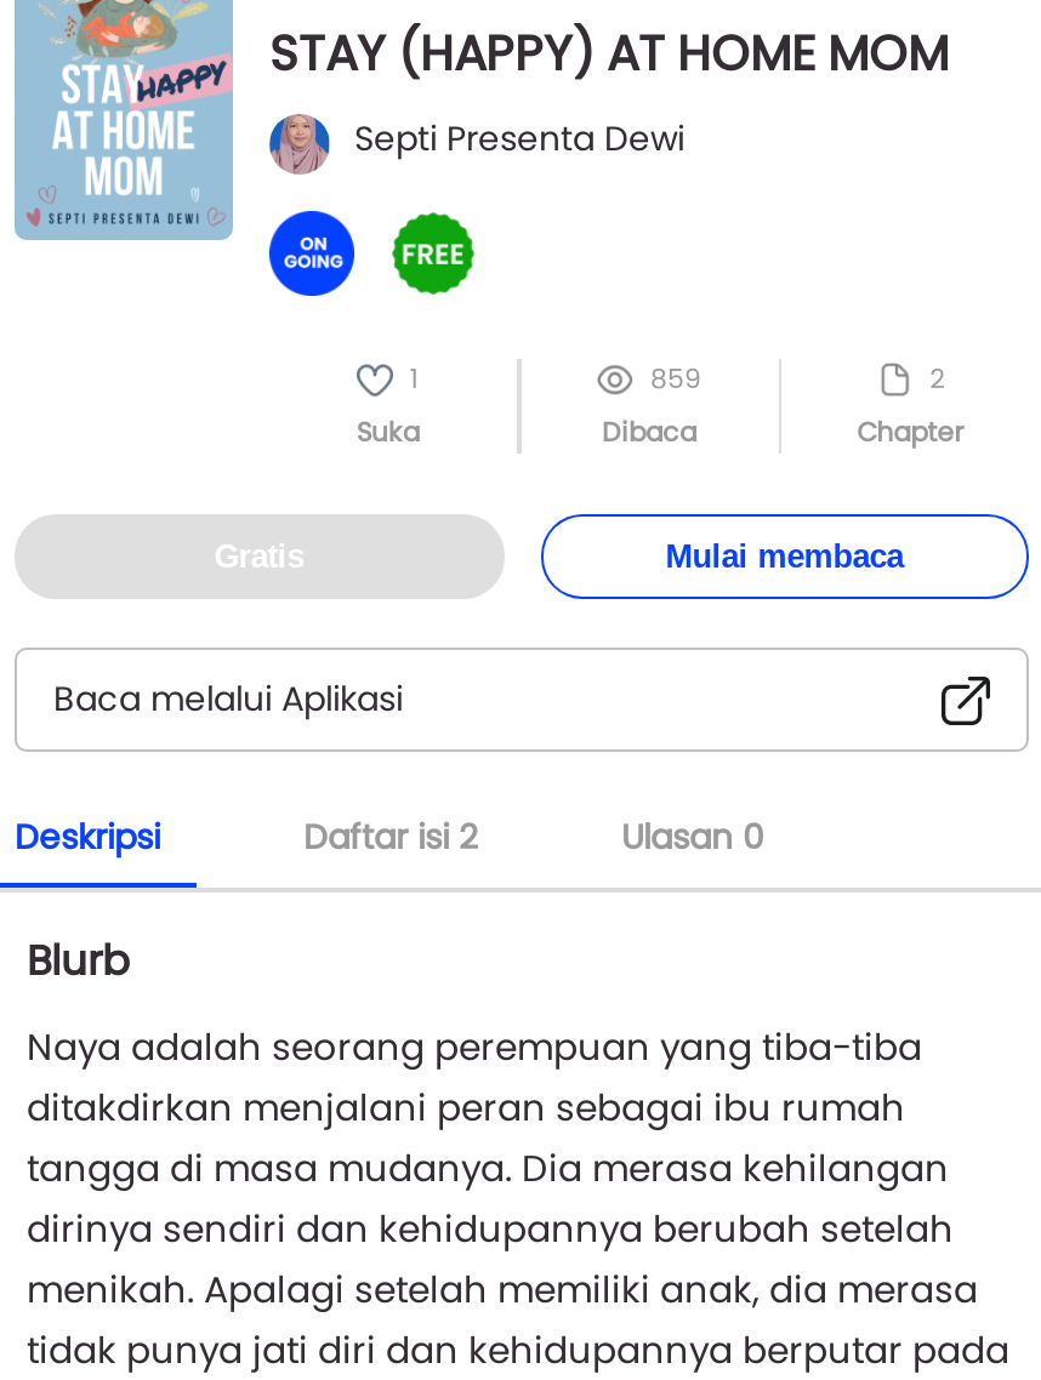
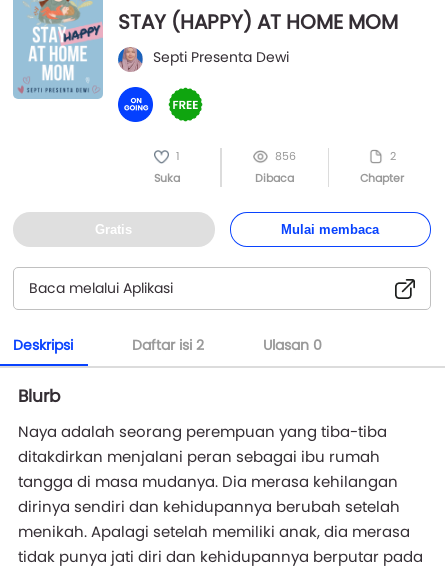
- 859
+ 856
